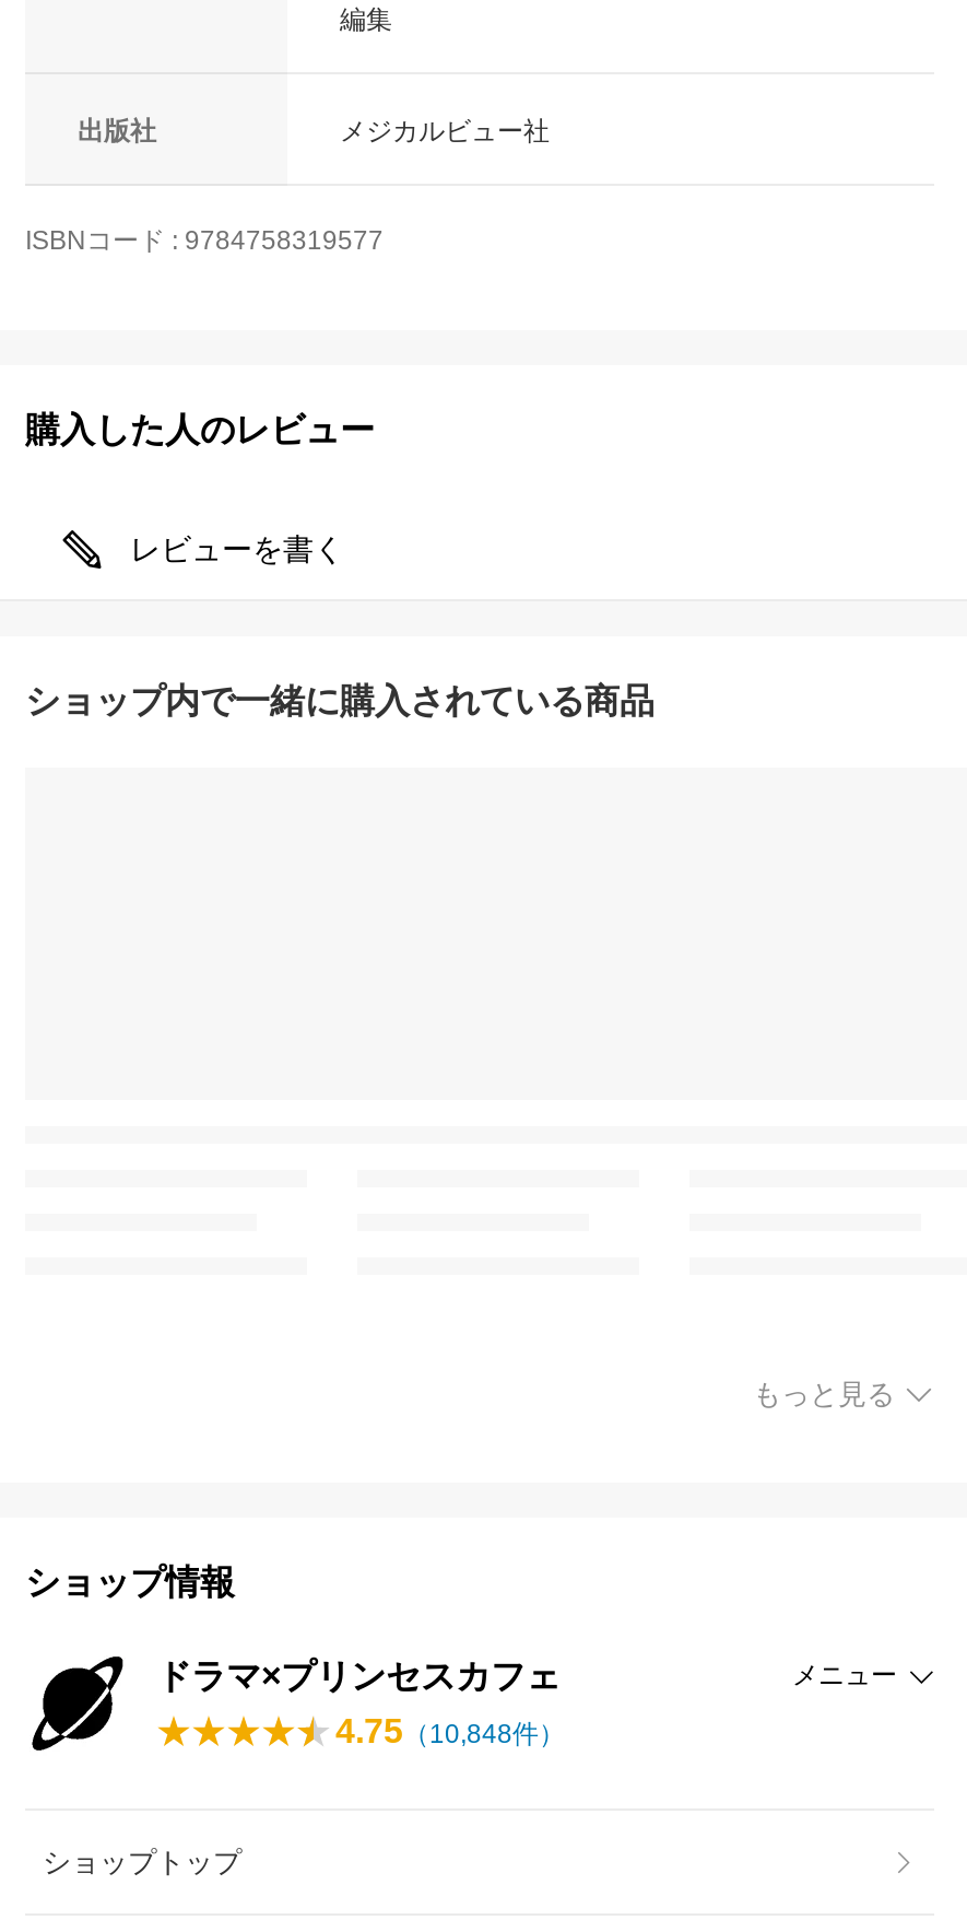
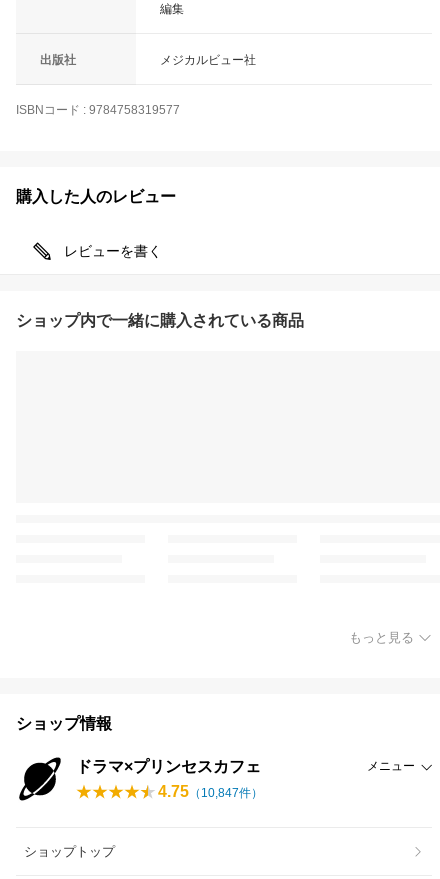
- 4.75（10,848件）
+ 4.75（10,847件）
